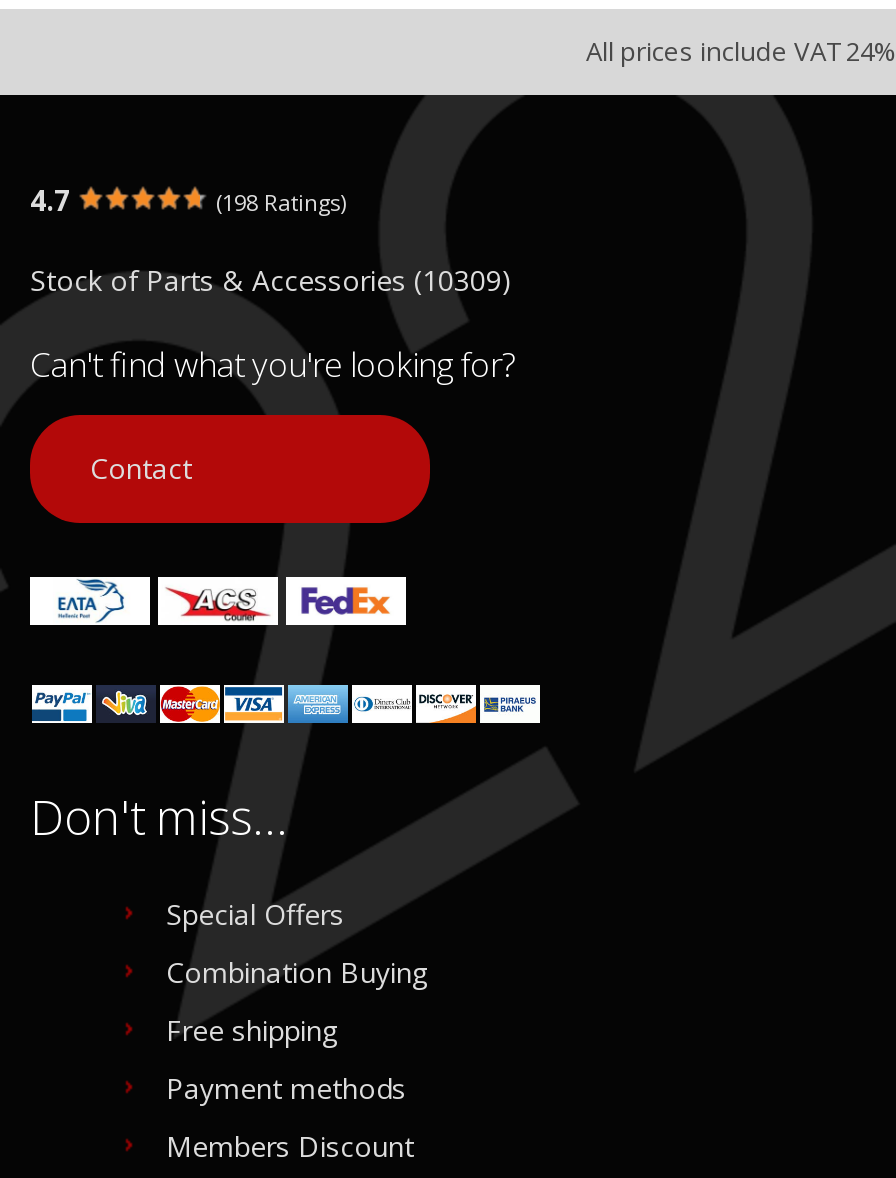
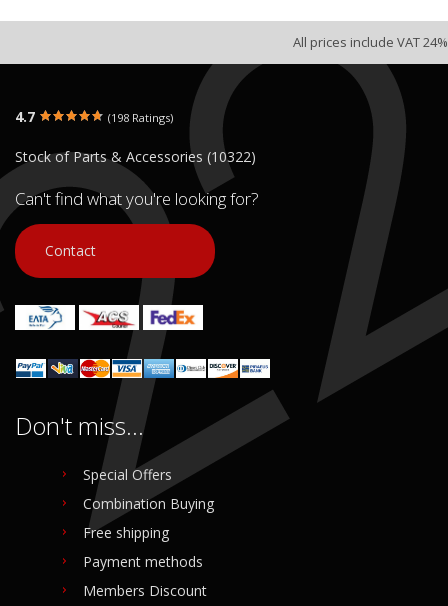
- Stock of Parts & Accessories (10309)
+ Stock of Parts & Accessories (10322)
